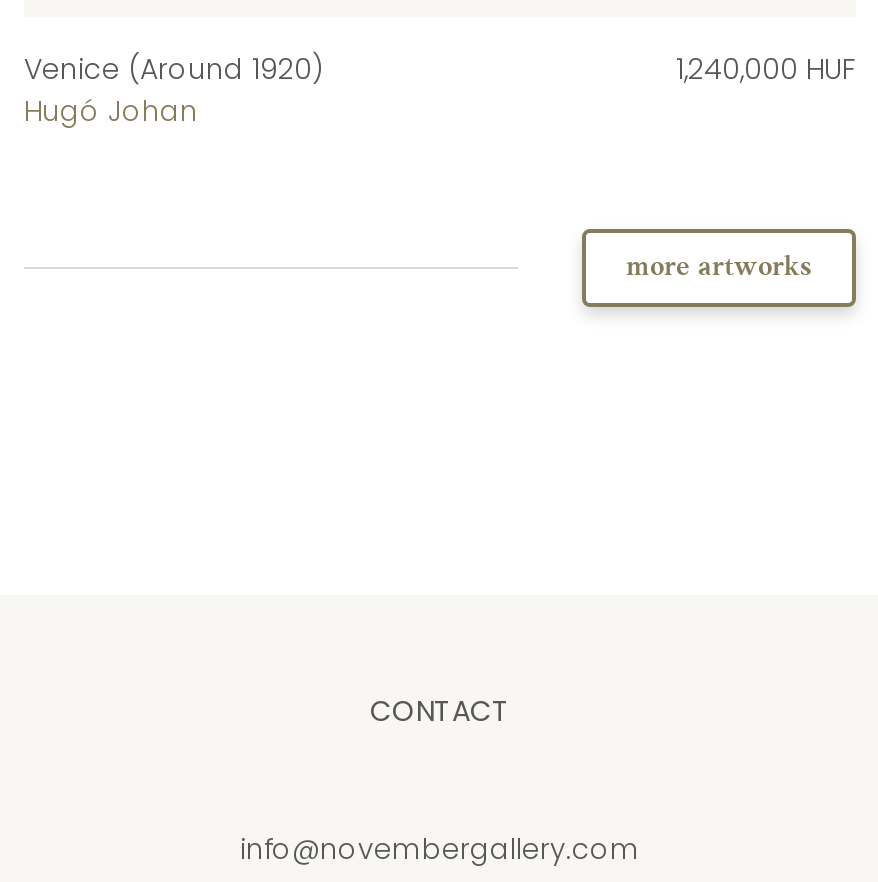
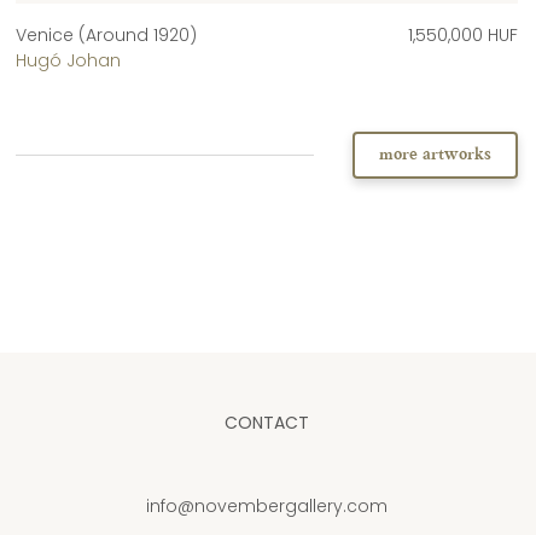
- 1,240,000 HUF
+ 1,550,000 HUF
